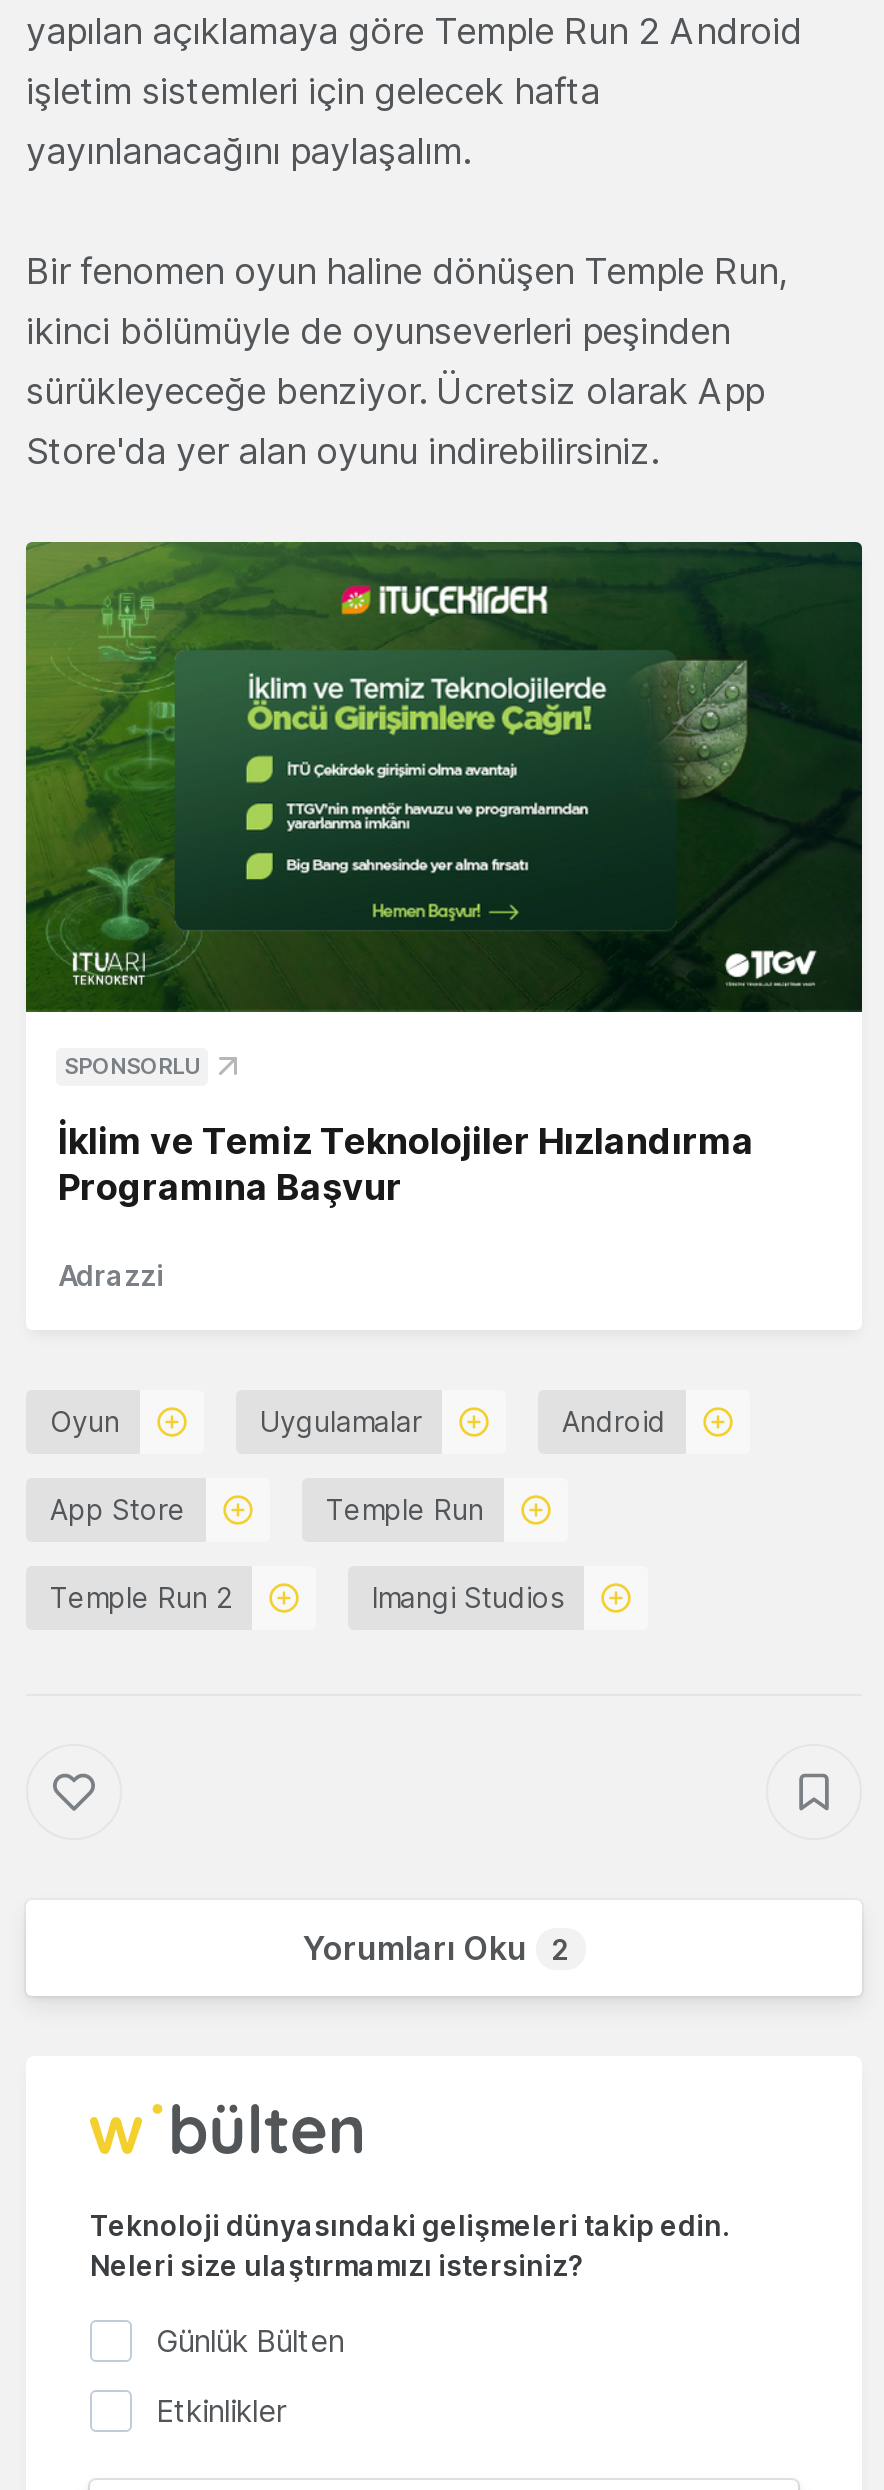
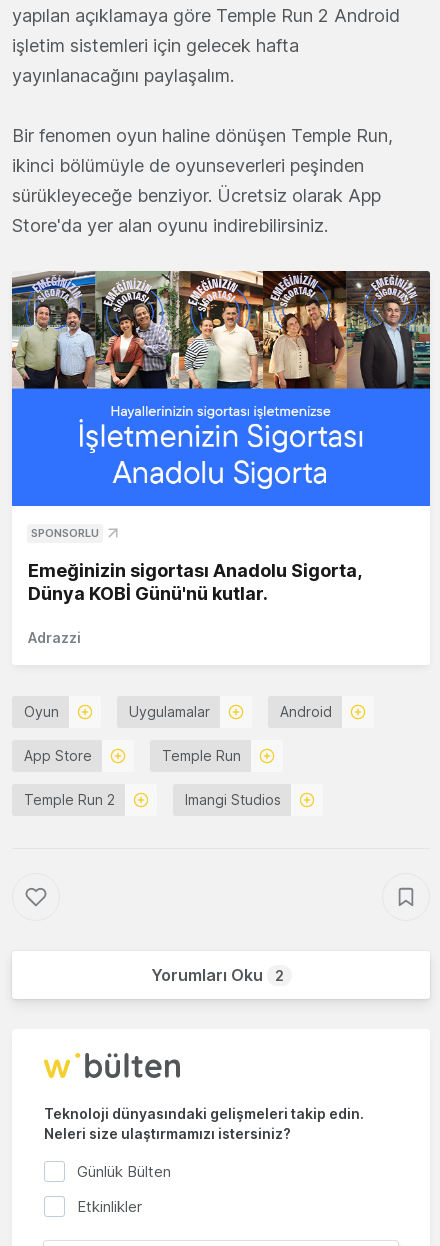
- [image]
+ [image]

- İklim ve Temiz Teknolojiler Hızlandırma
- Programına Başvur
+ Emeğinizin sigortası Anadolu Sigorta,
+ Dünya KOBİ Günü'nü kutlar.
